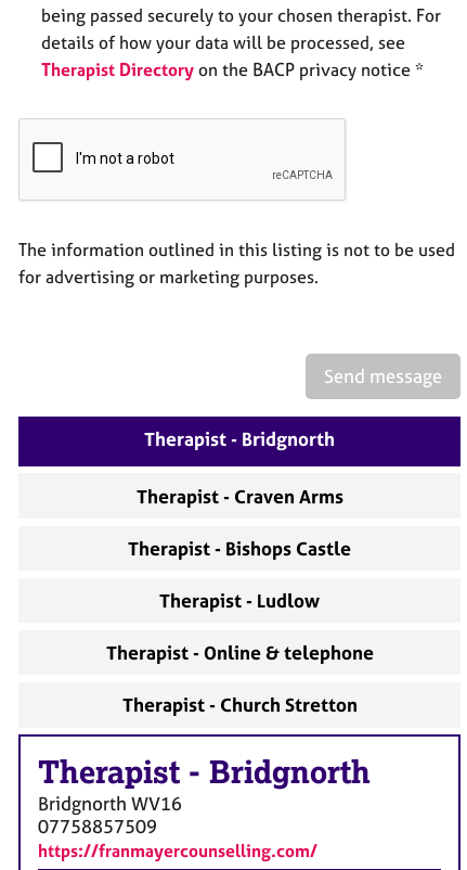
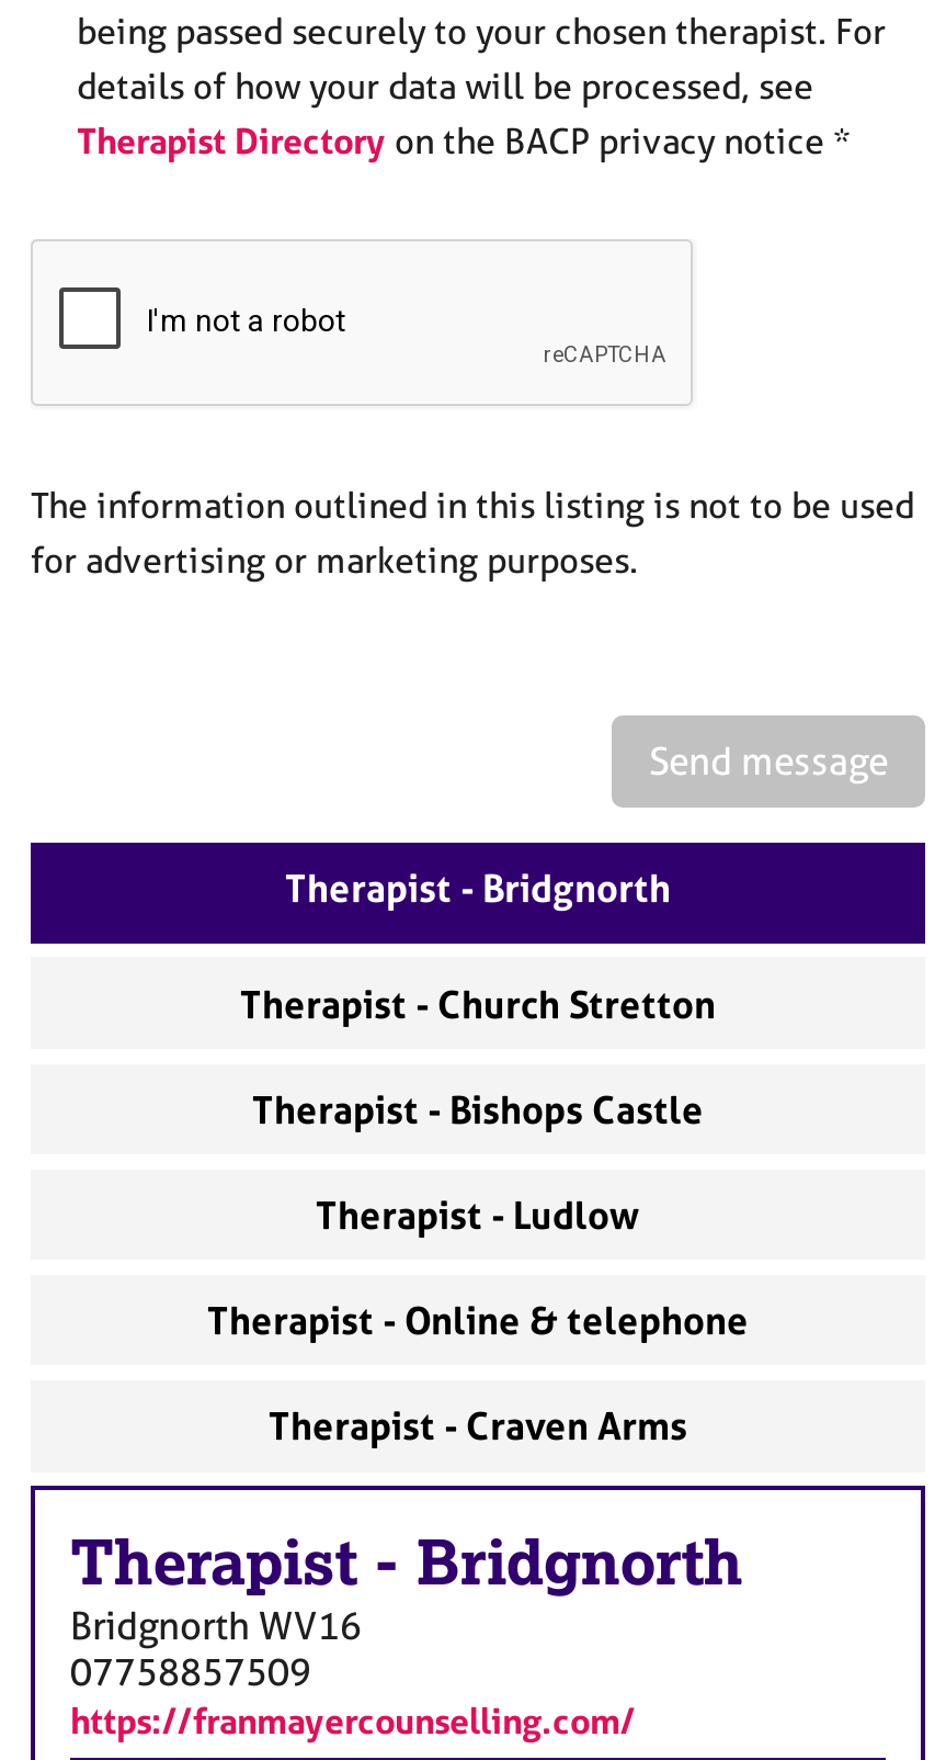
moved down: Therapist - Craven Arms

moved up: Therapist - Church Stretton
